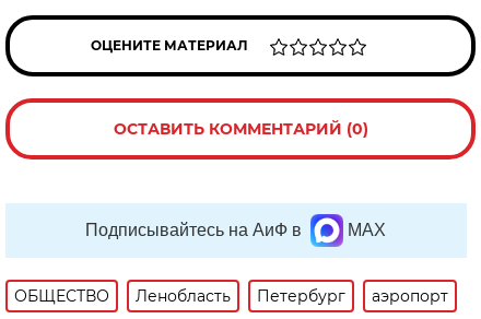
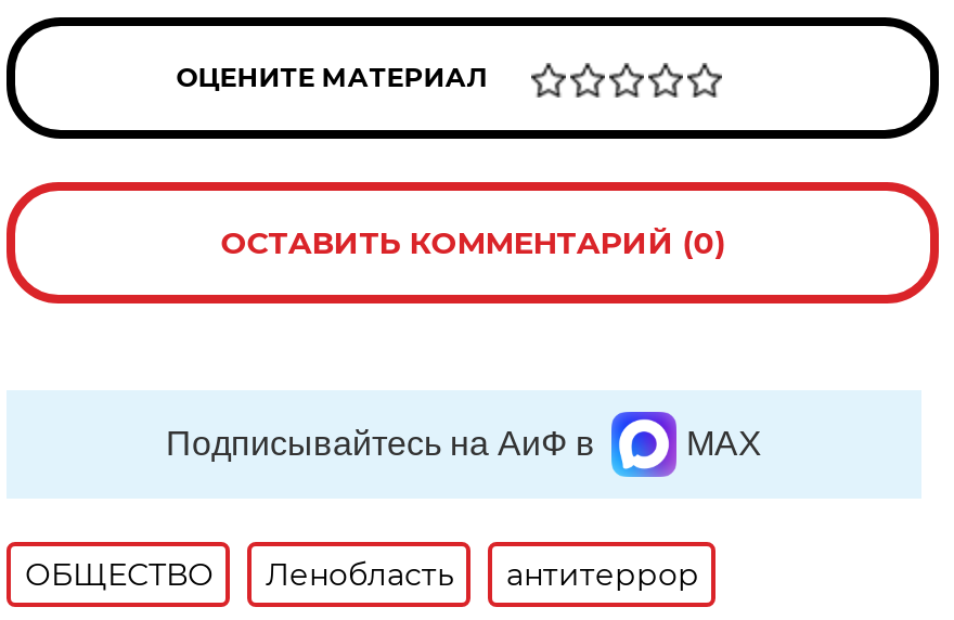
- Петербург
- аэропорт
+ антитеррор
